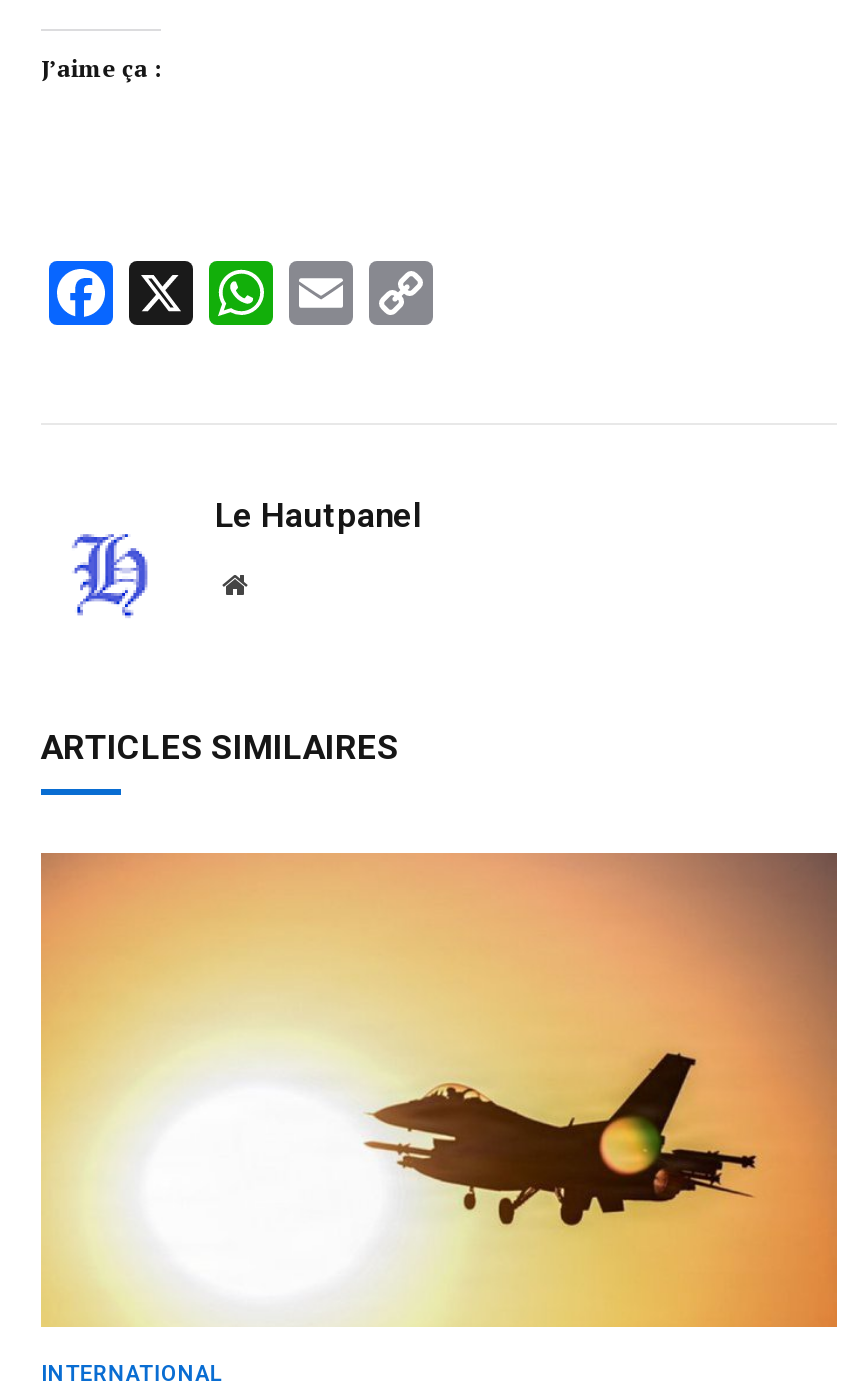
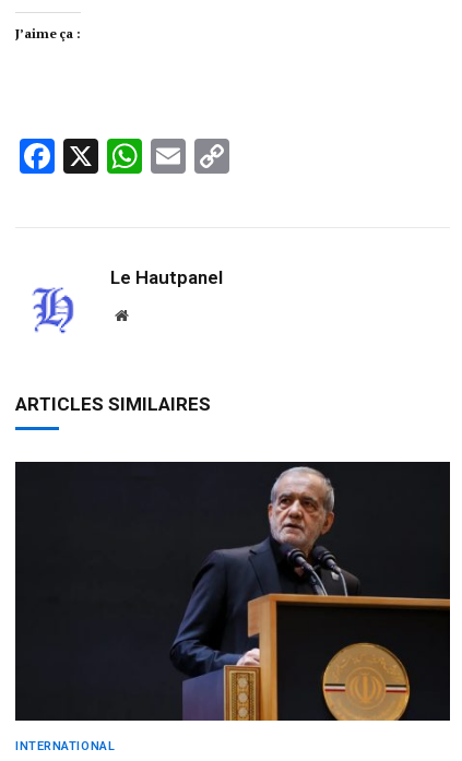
- [image]
+ [image]
